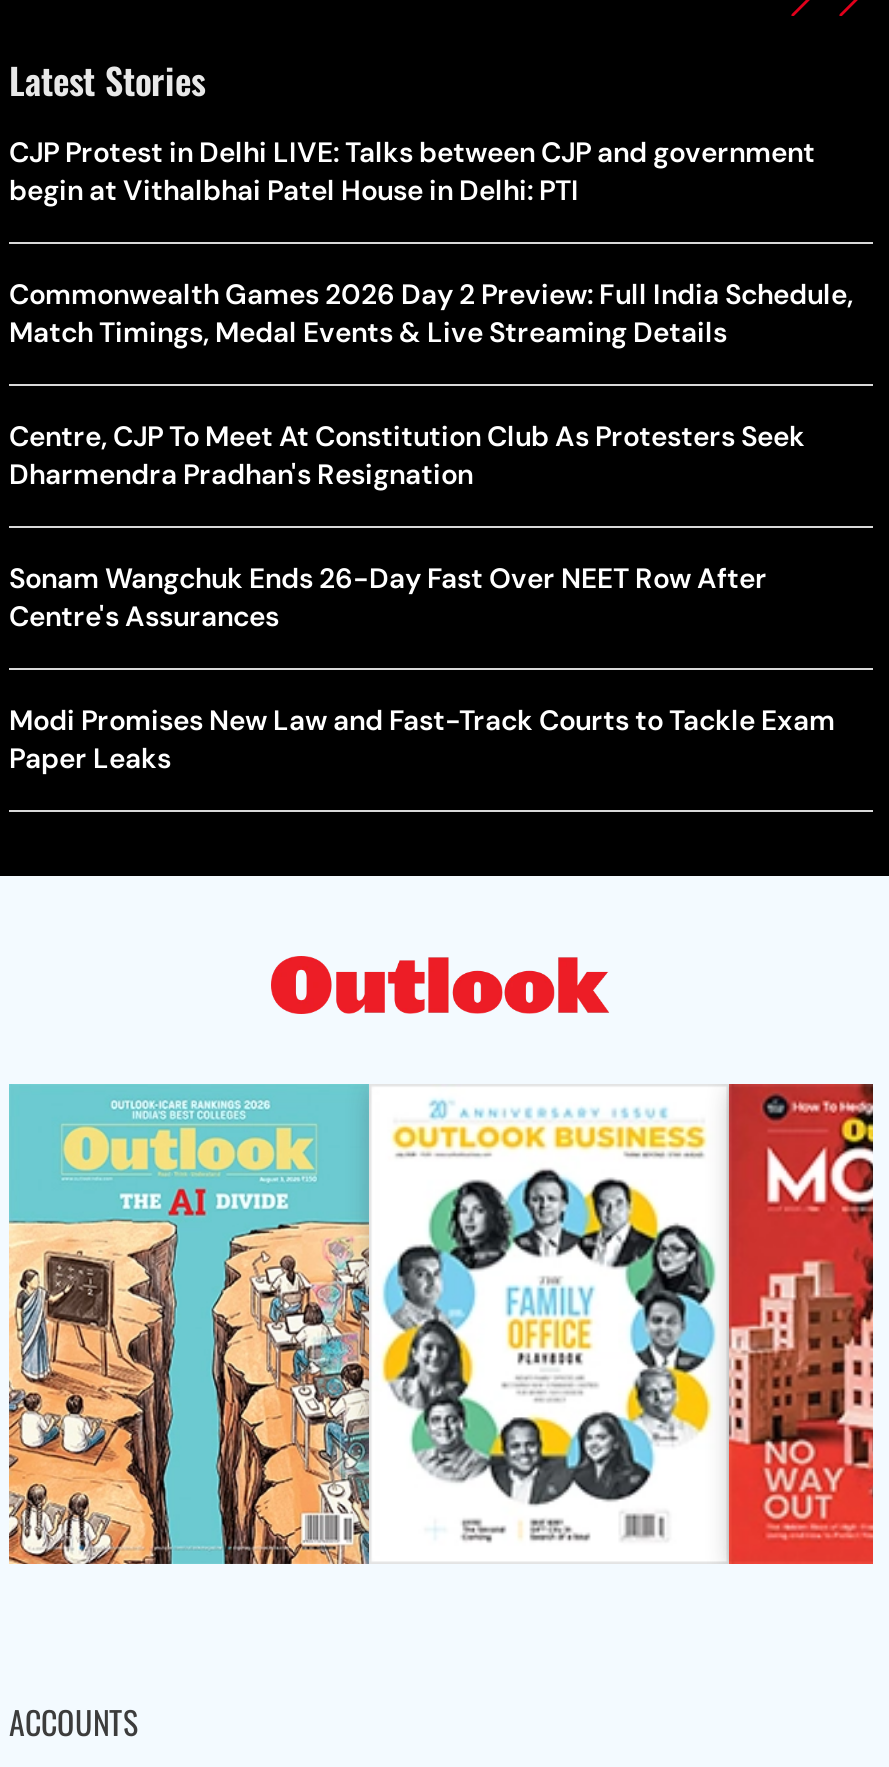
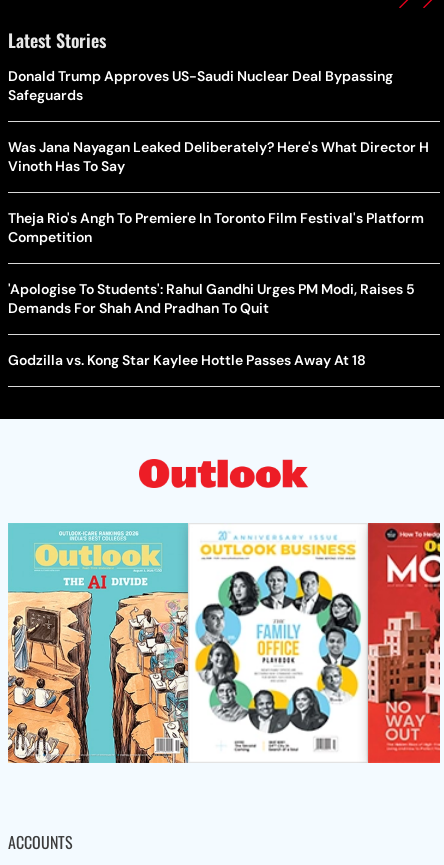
- CJP Protest in Delhi LIVE: Talks between CJP and government
- begin at Vithalbhai Patel House in Delhi: PTI
+ Donald Trump Approves US-Saudi Nuclear Deal Bypassing
+ Safeguards

- Commonwealth Games 2026 Day 2 Preview: Full India Schedule,
- Match Timings, Medal Events & Live Streaming Details
+ Was Jana Nayagan Leaked Deliberately? Here's What Director H
+ Vinoth Has To Say

- Centre, CJP To Meet At Constitution Club As Protesters Seek
- Dharmendra Pradhan's Resignation
+ Theja Rio's Angh To Premiere In Toronto Film Festival's Platform
+ Competition

- Sonam Wangchuk Ends 26-Day Fast Over NEET Row After
- Centre's Assurances
+ 'Apologise To Students': Rahul Gandhi Urges PM Modi, Raises 5
+ Demands For Shah And Pradhan To Quit

- Modi Promises New Law and Fast-Track Courts to Tackle Exam
- Paper Leaks
+ Godzilla vs. Kong Star Kaylee Hottle Passes Away At 18
